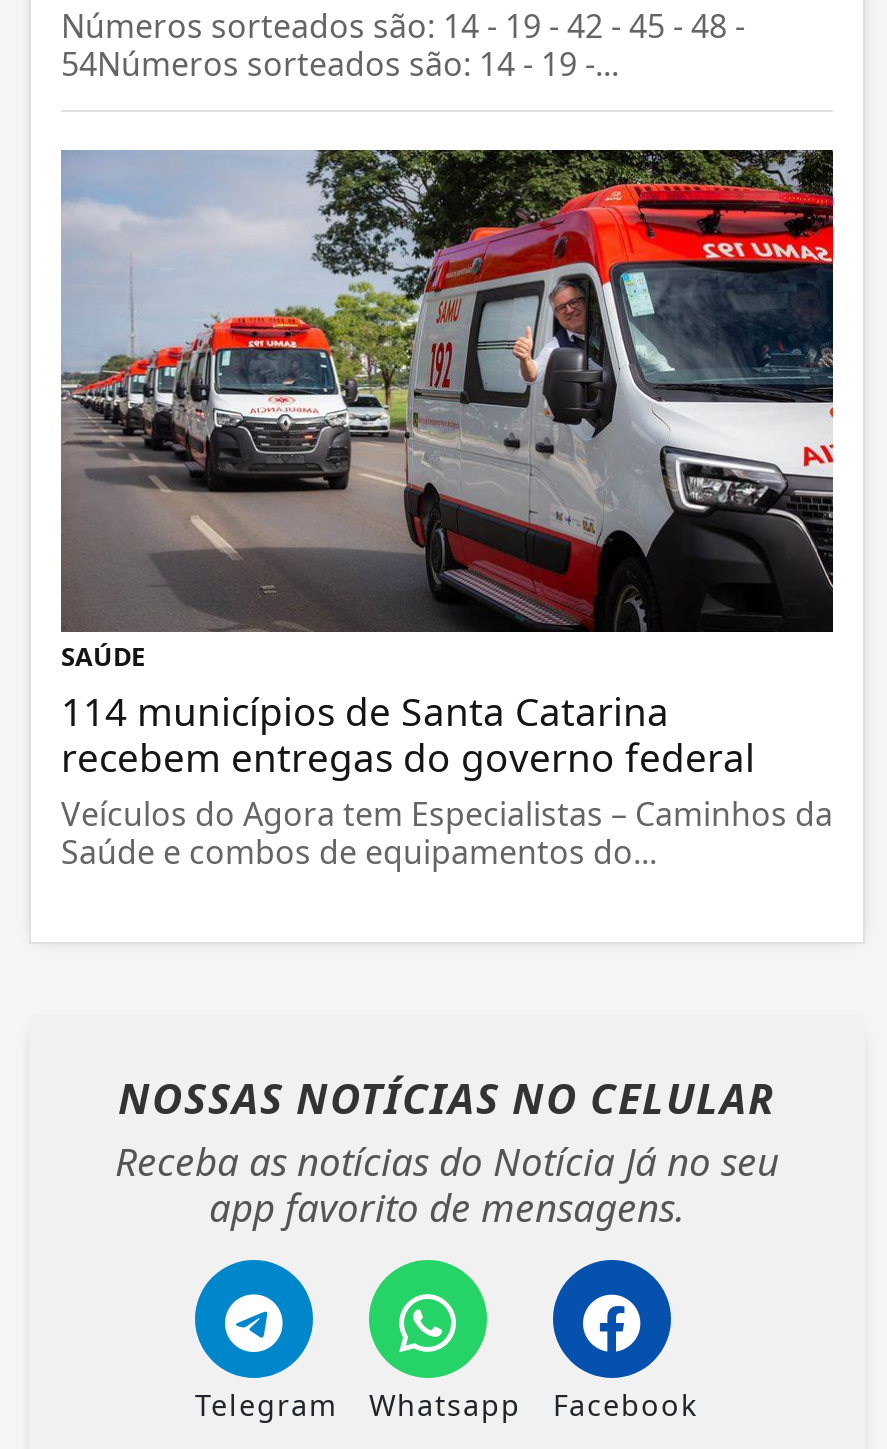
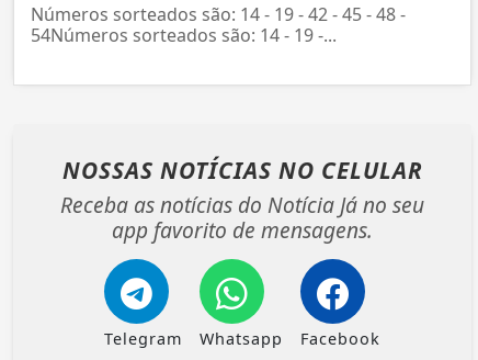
- [image]
- SAÚDE
- 114 municípios de Santa Catarina
- recebem entregas do governo federal
- Veículos do Agora tem Especialistas – Caminhos da
- Saúde e combos de equipamentos do...
